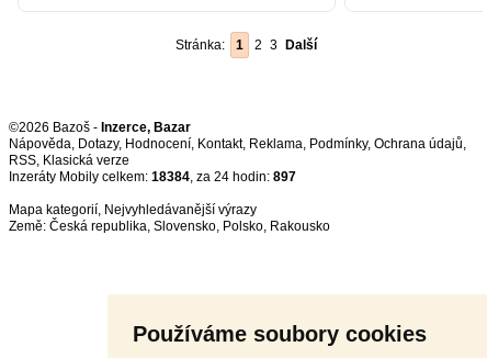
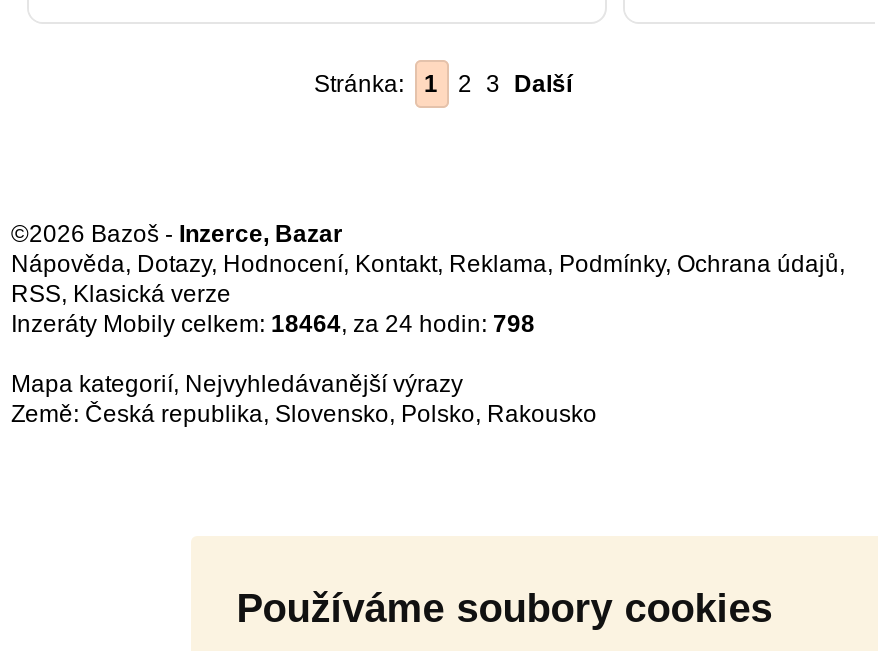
- Inzeráty Mobily celkem: 18384, za 24 hodin: 897
+ Inzeráty Mobily celkem: 18464, za 24 hodin: 798
